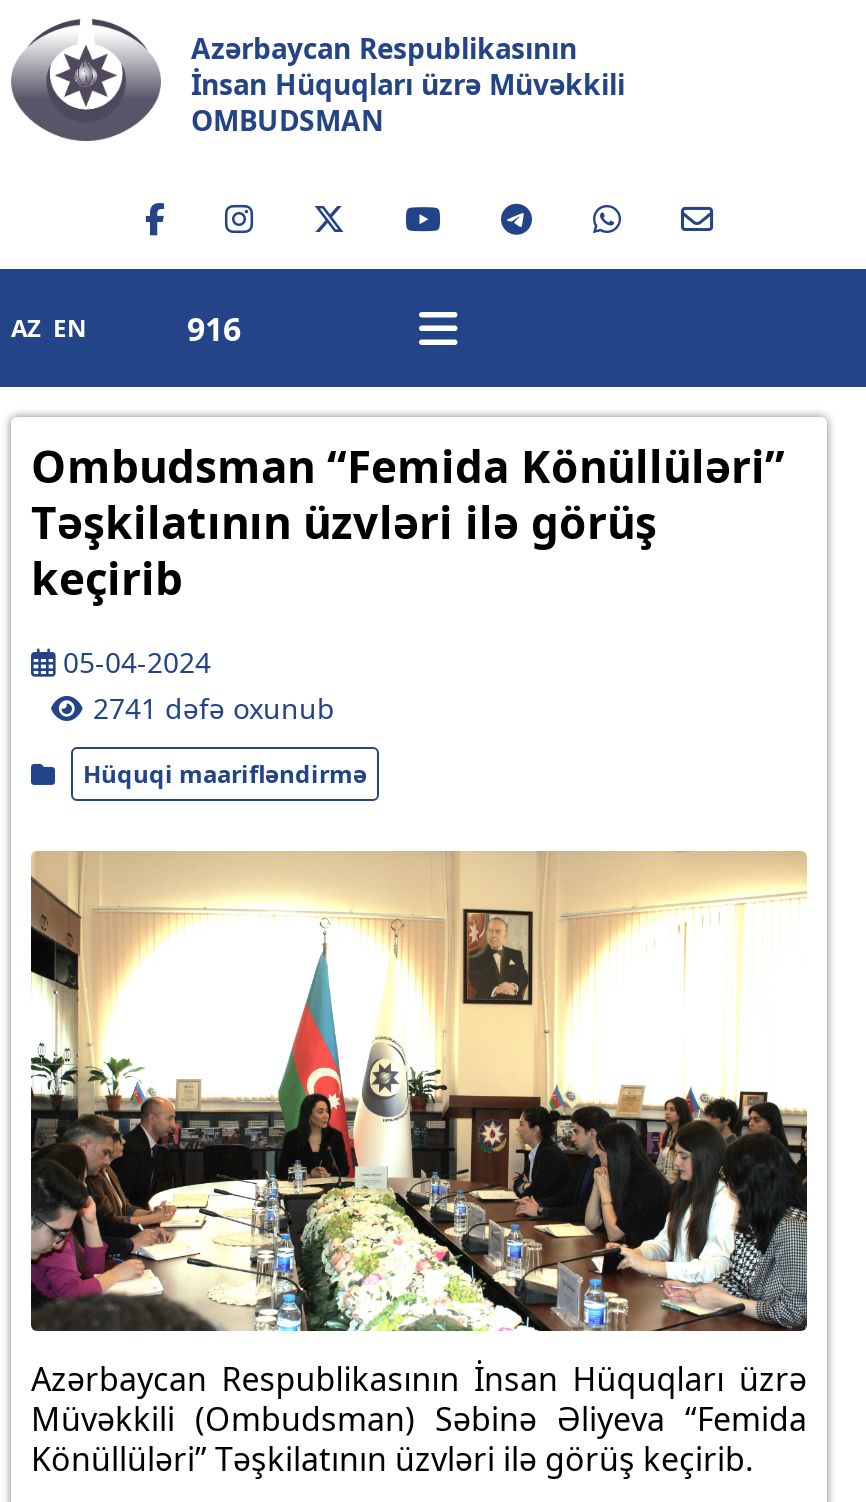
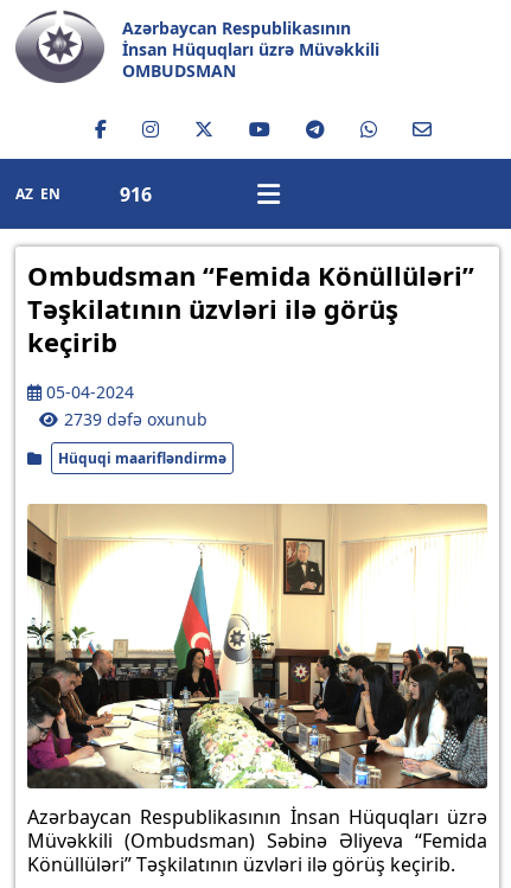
- 2741 dəfə oxunub
+ 2739 dəfə oxunub
